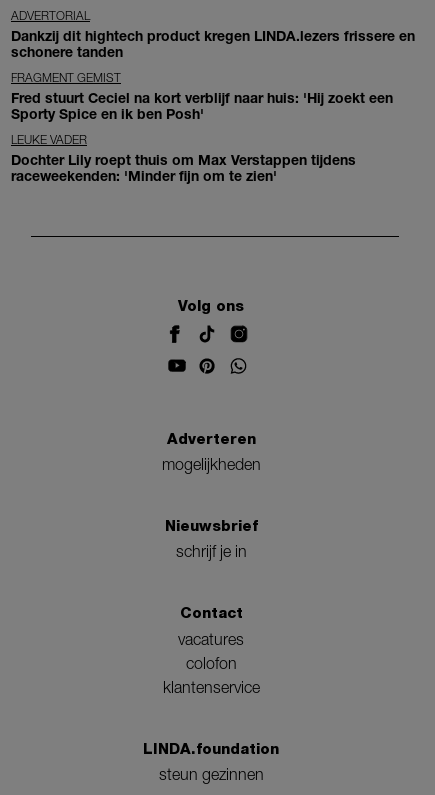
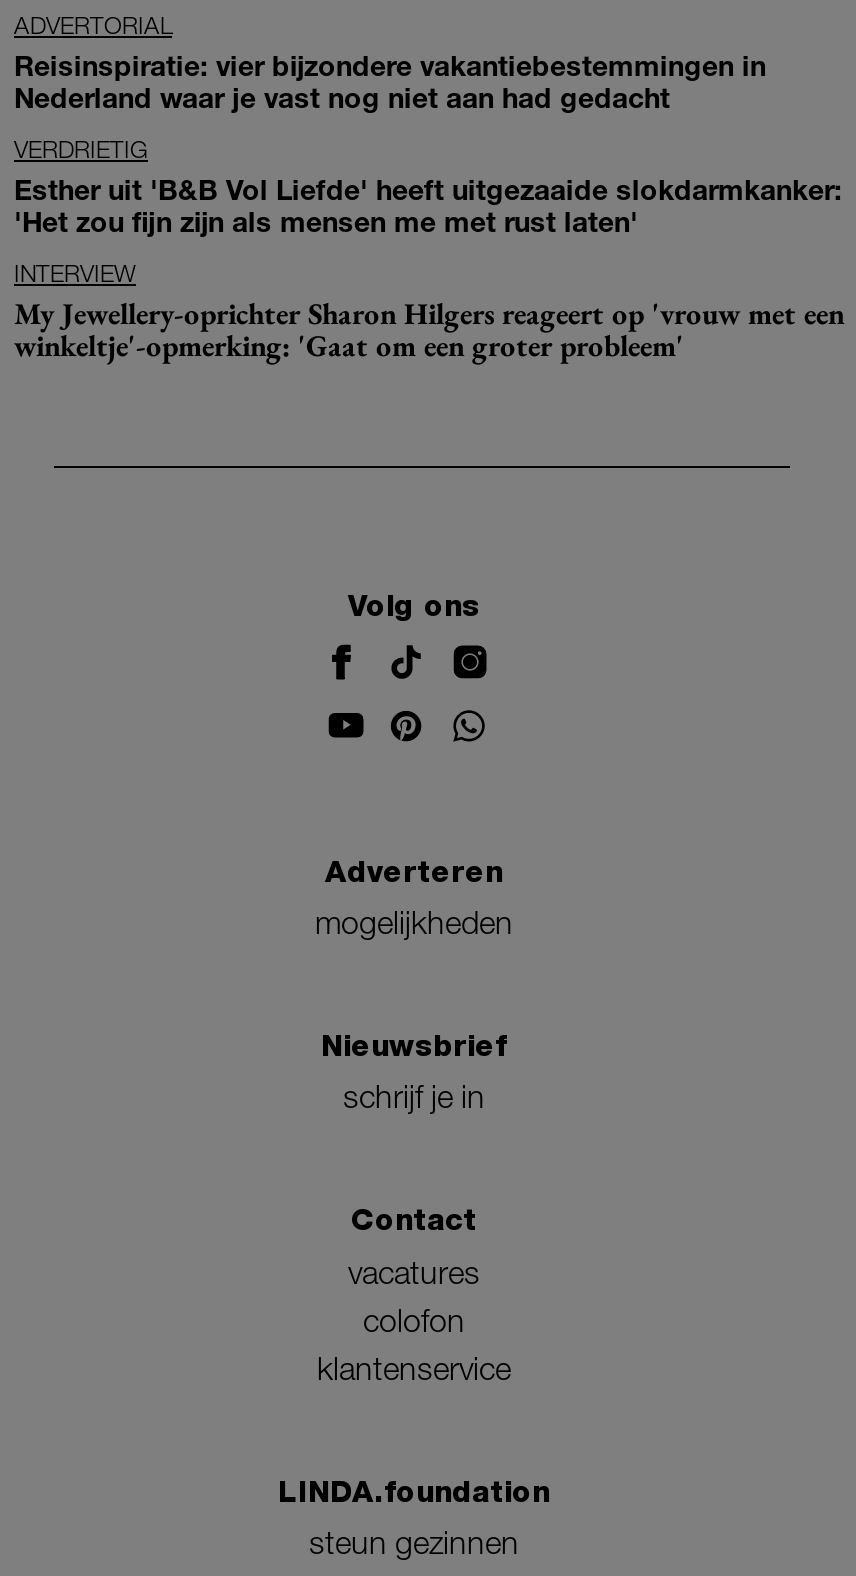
- Dankzij dit hightech product kregen LINDA.lezers frissere en
- schonere tanden
+ Reisinspiratie: vier bijzondere vakantiebestemmingen in
+ Nederland waar je vast nog niet aan had gedacht

- FRAGMENT GEMIST
- Fred stuurt Ceciel na kort verblijf naar huis: 'Hij zoekt een
- Sporty Spice en ik ben Posh'
+ VERDRIETIG
+ Esther uit 'B&B Vol Liefde' heeft uitgezaaide slokdarmkanker:
+ 'Het zou fijn zijn als mensen me met rust laten'

- LEUKE VADER
- Dochter Lily roept thuis om Max Verstappen tijdens
- raceweekenden: 'Minder fijn om te zien'
+ INTERVIEW
+ My Jewellery-oprichter Sharon Hilgers reageert op 'vrouw met een
+ winkeltje'-opmerking: 'Gaat om een groter probleem'
